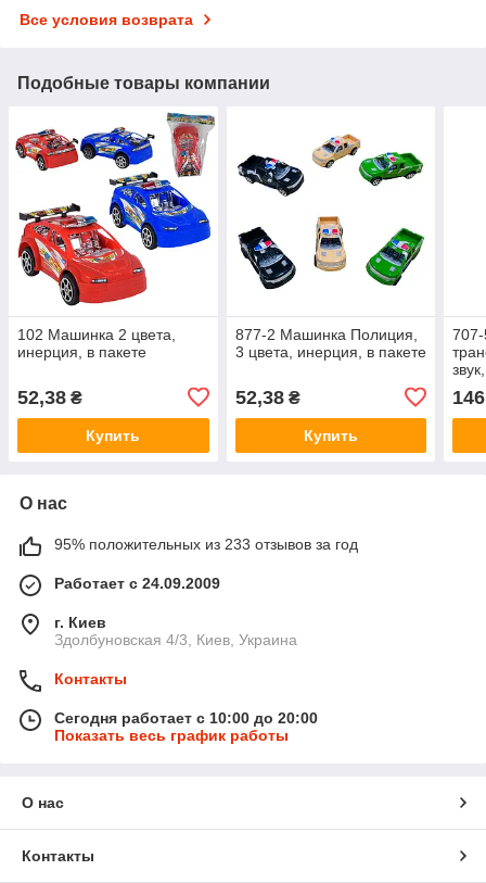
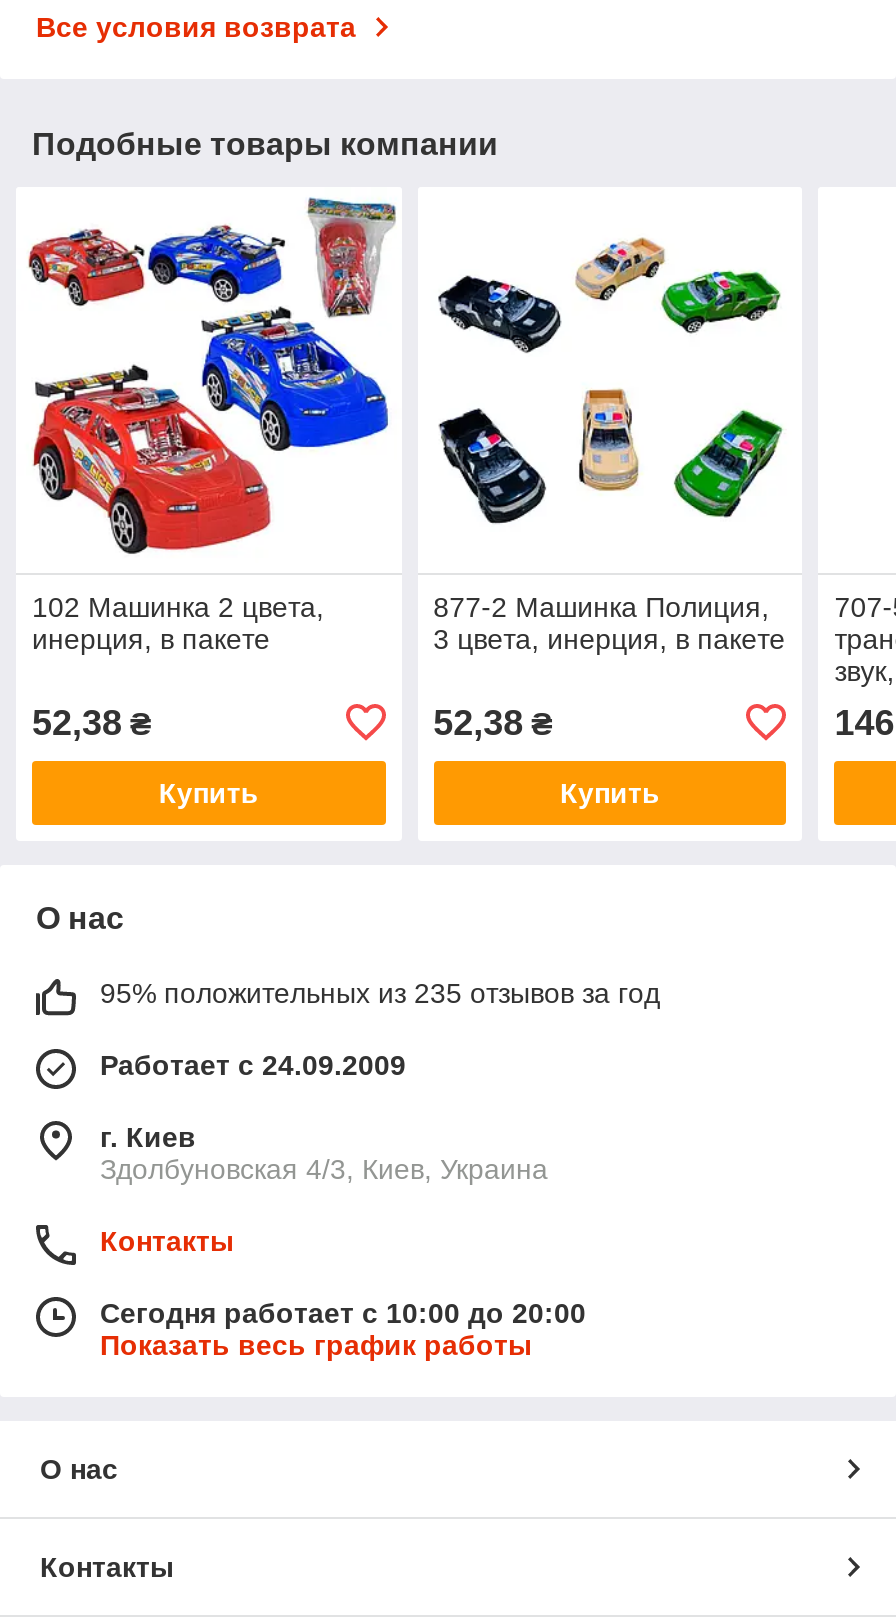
- 95% положительных из 233 отзывов за год
+ 95% положительных из 235 отзывов за год
